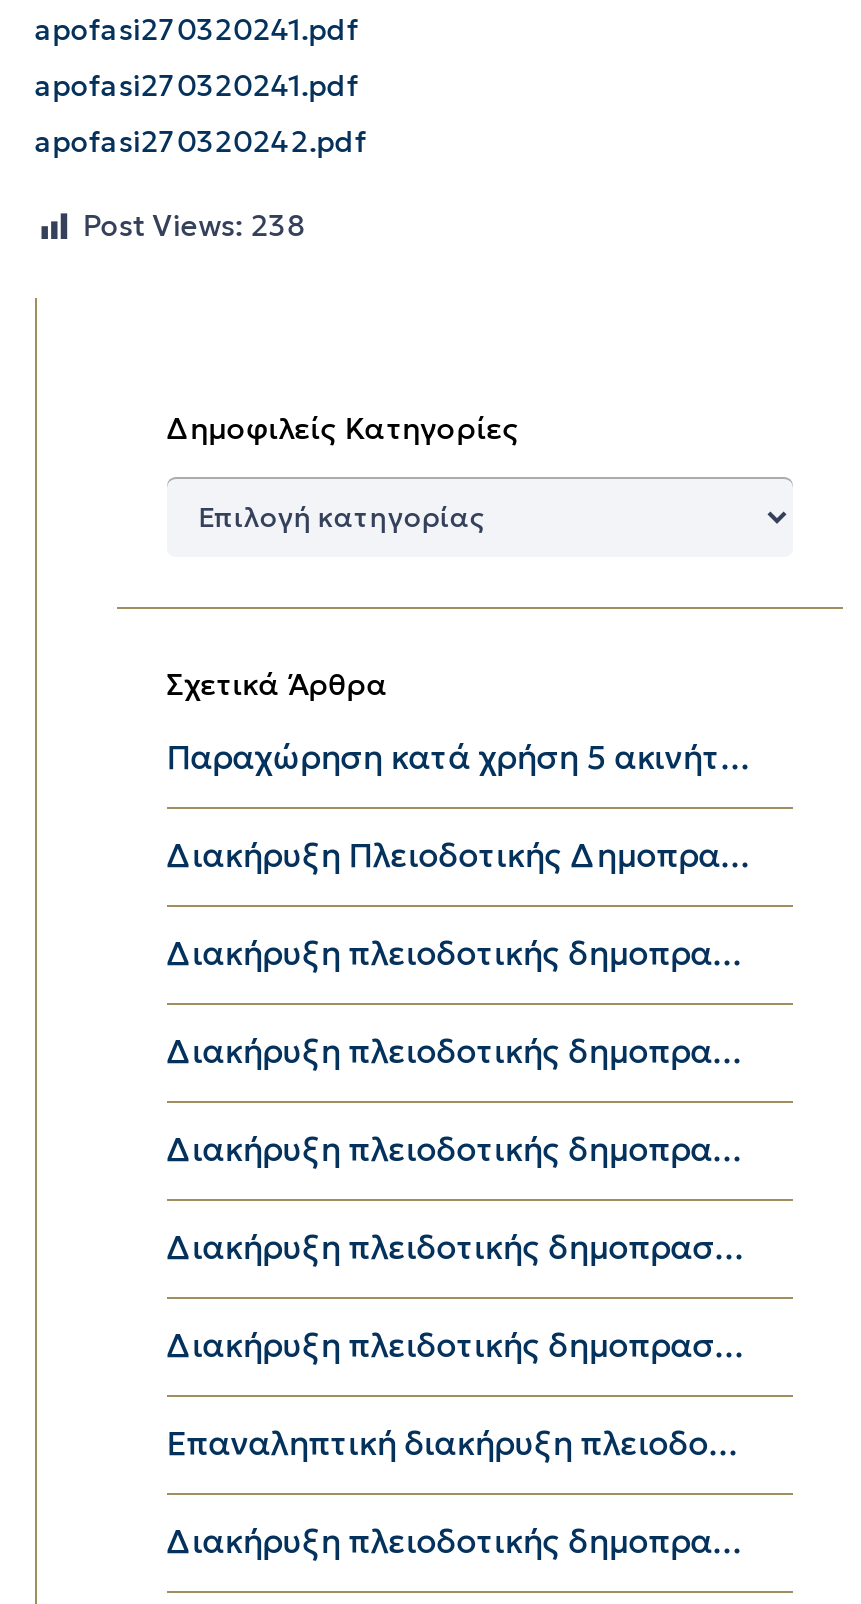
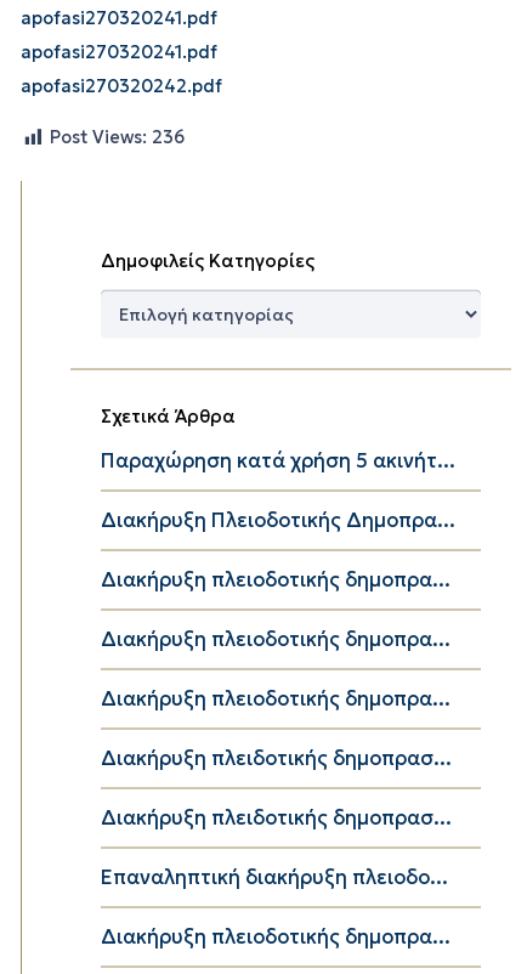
- Post Views: 238
+ Post Views: 236
